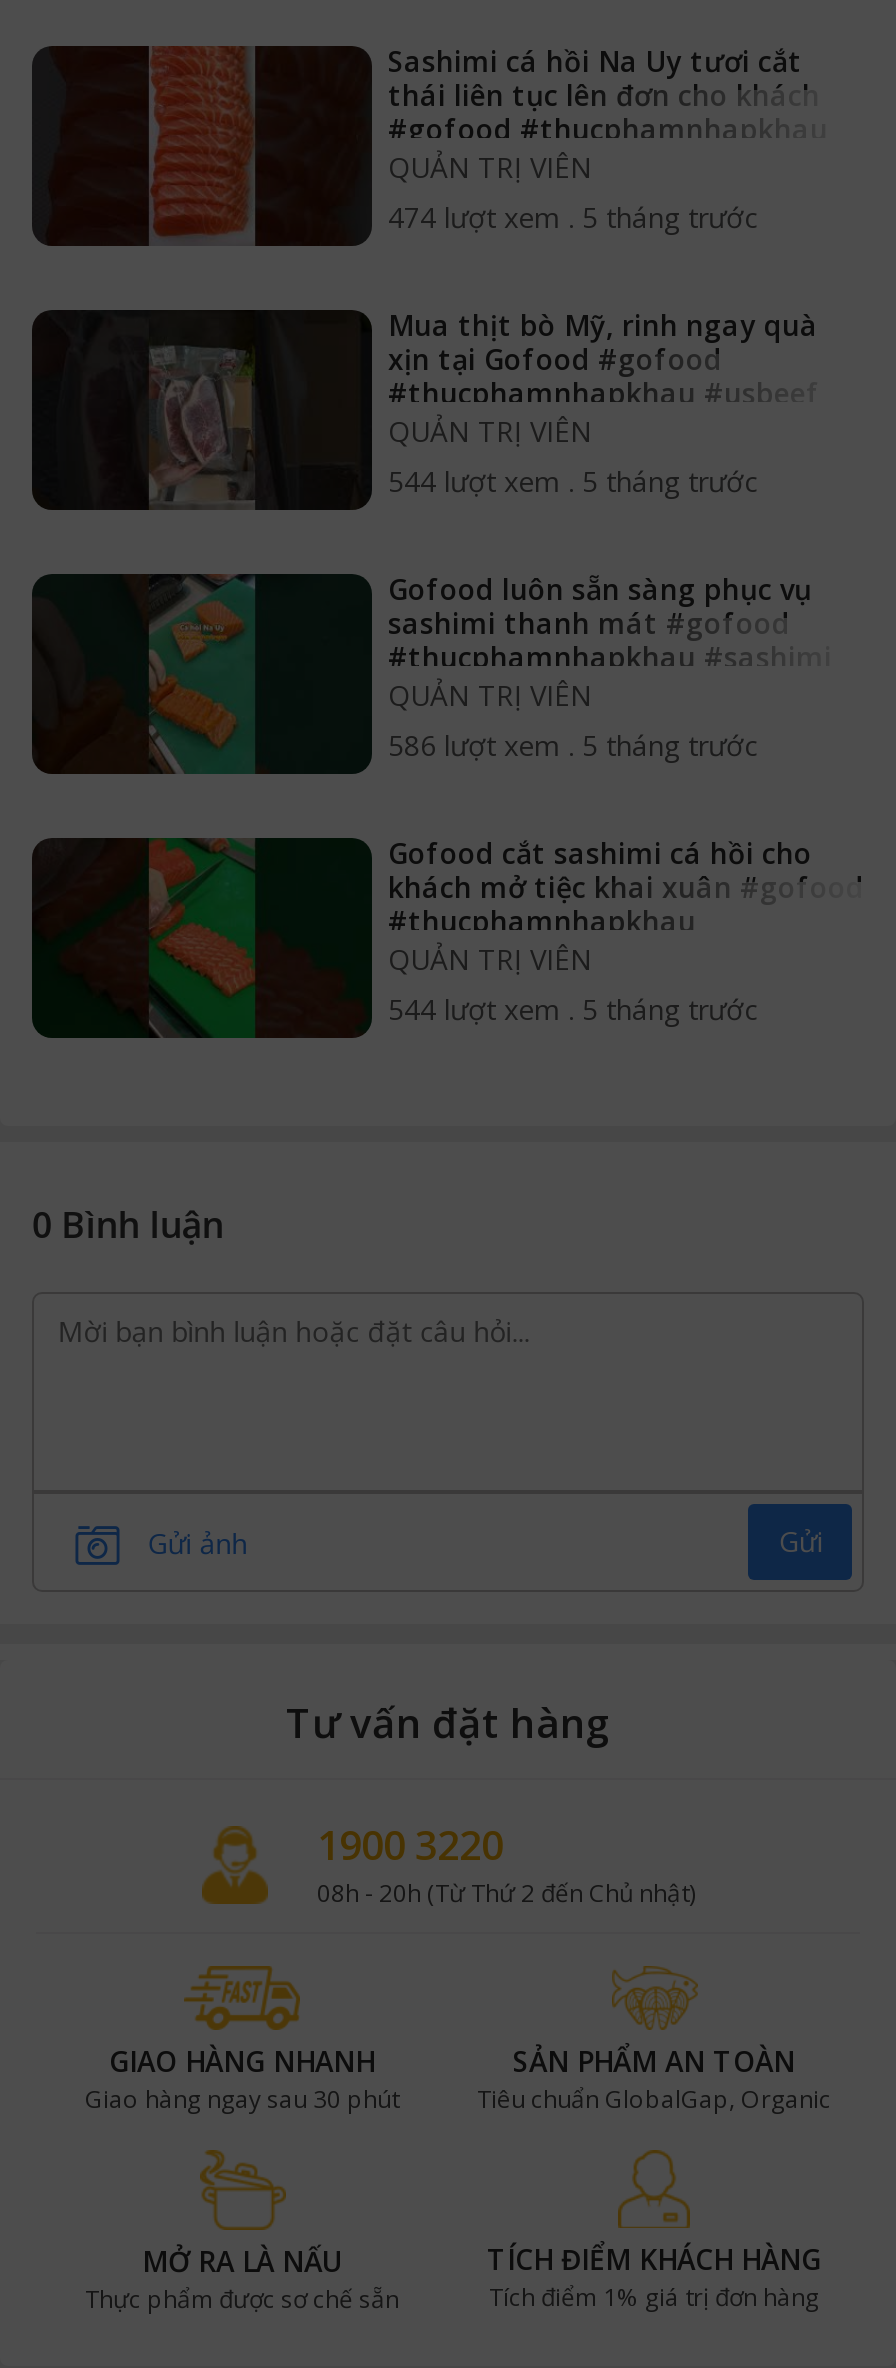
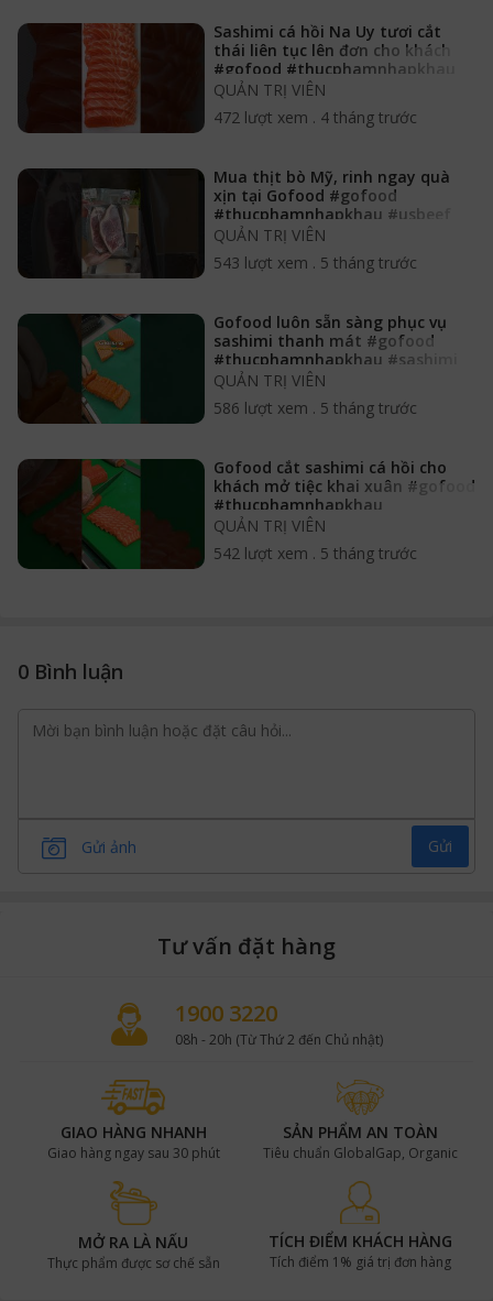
- 474 lượt xem. 5 tháng trước
+ 472 lượt xem. 4 tháng trước

- 544 lượt xem. 5 tháng trước
+ 543 lượt xem. 5 tháng trước

- 544 lượt xem. 5 tháng trước
+ 542 lượt xem. 5 tháng trước
